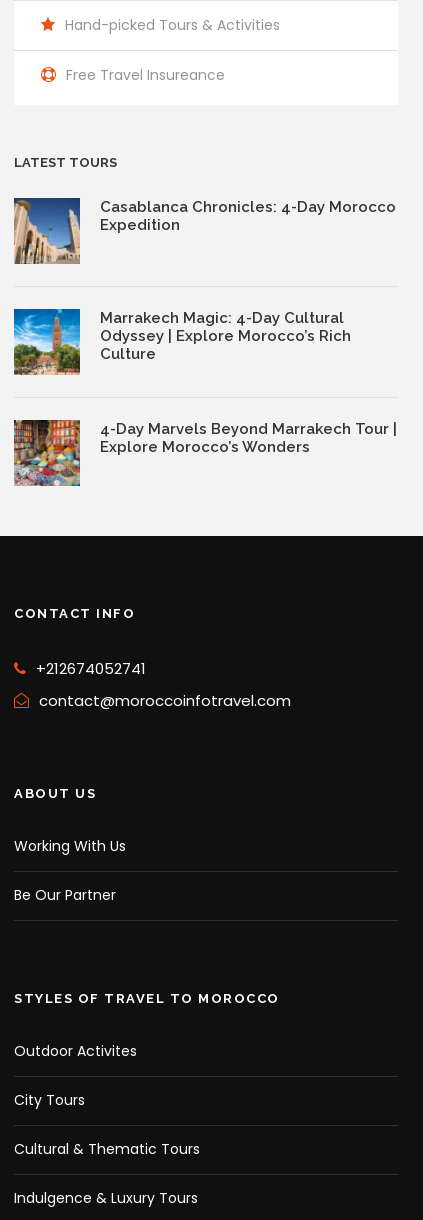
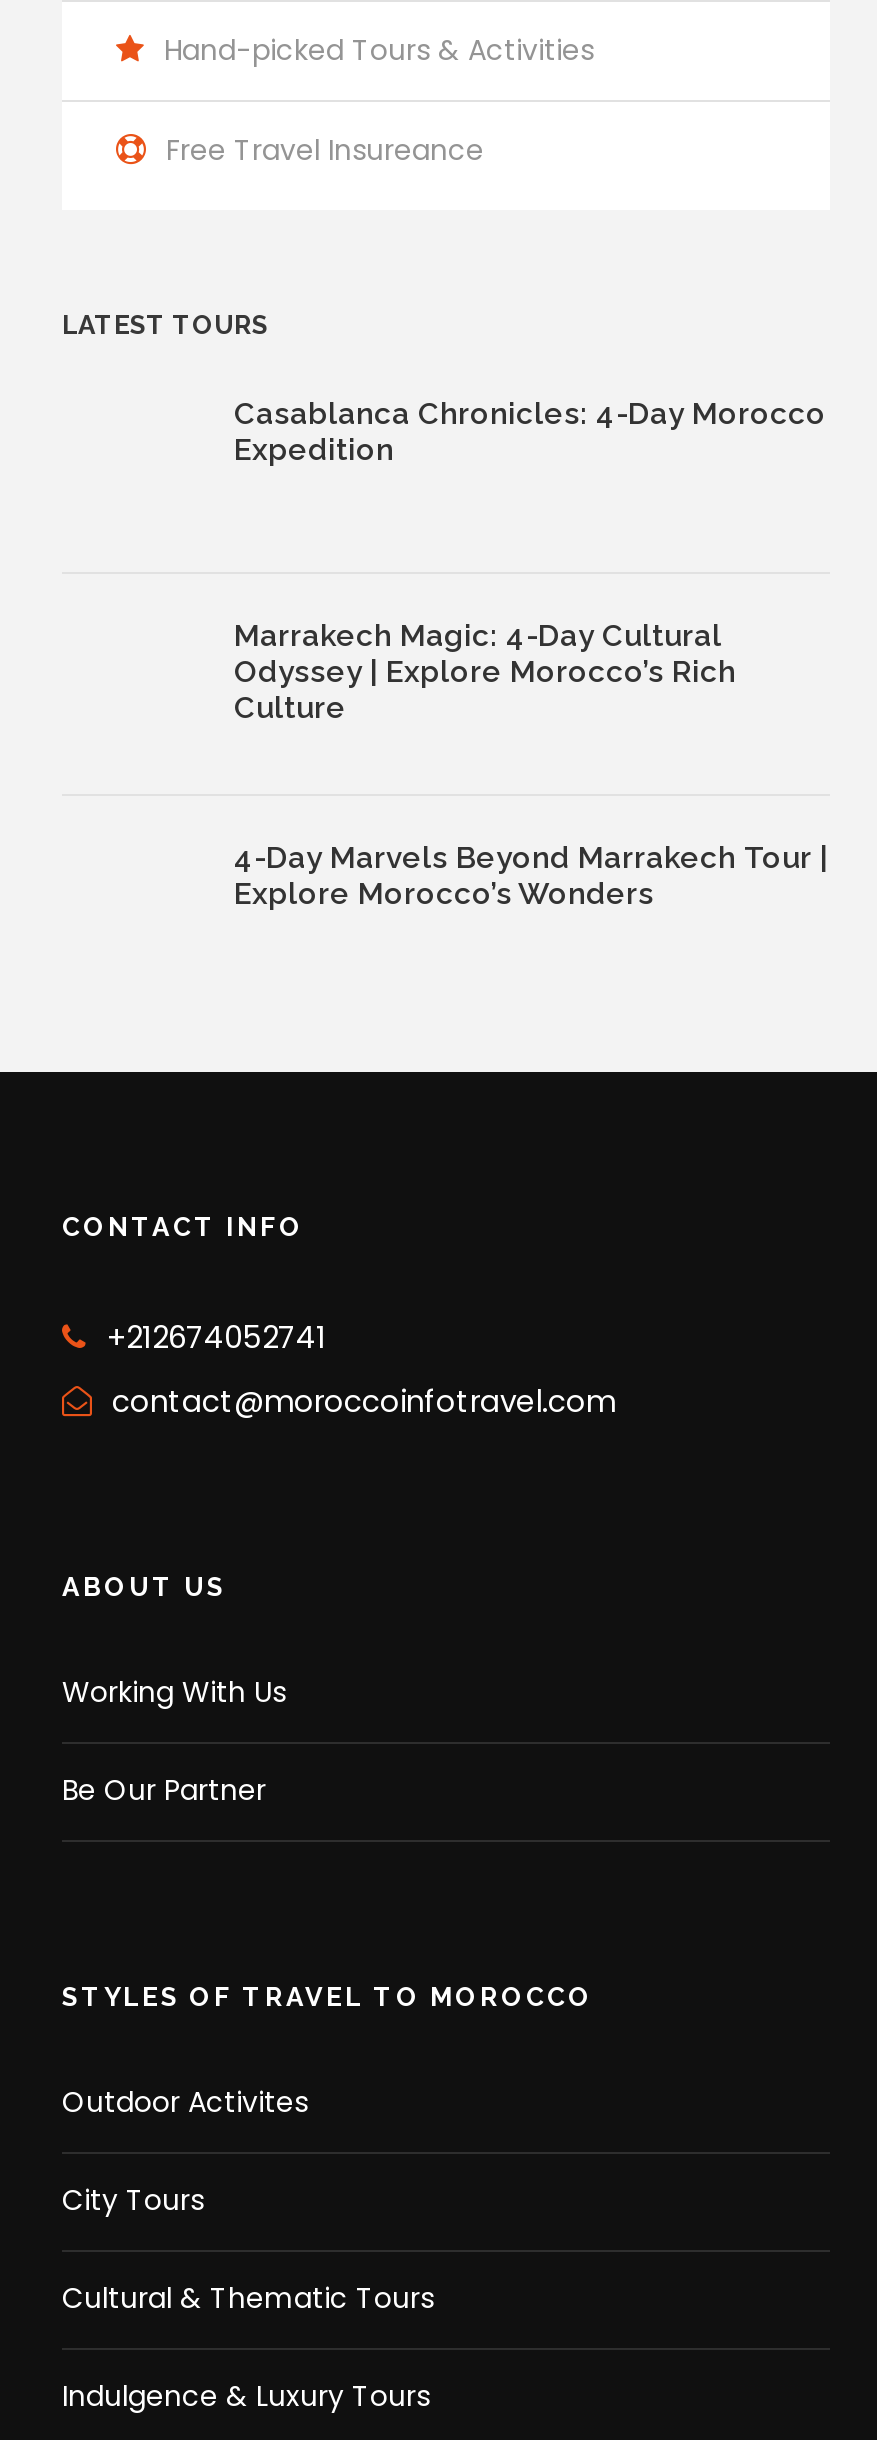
- [image]

- [image]

- [image]
